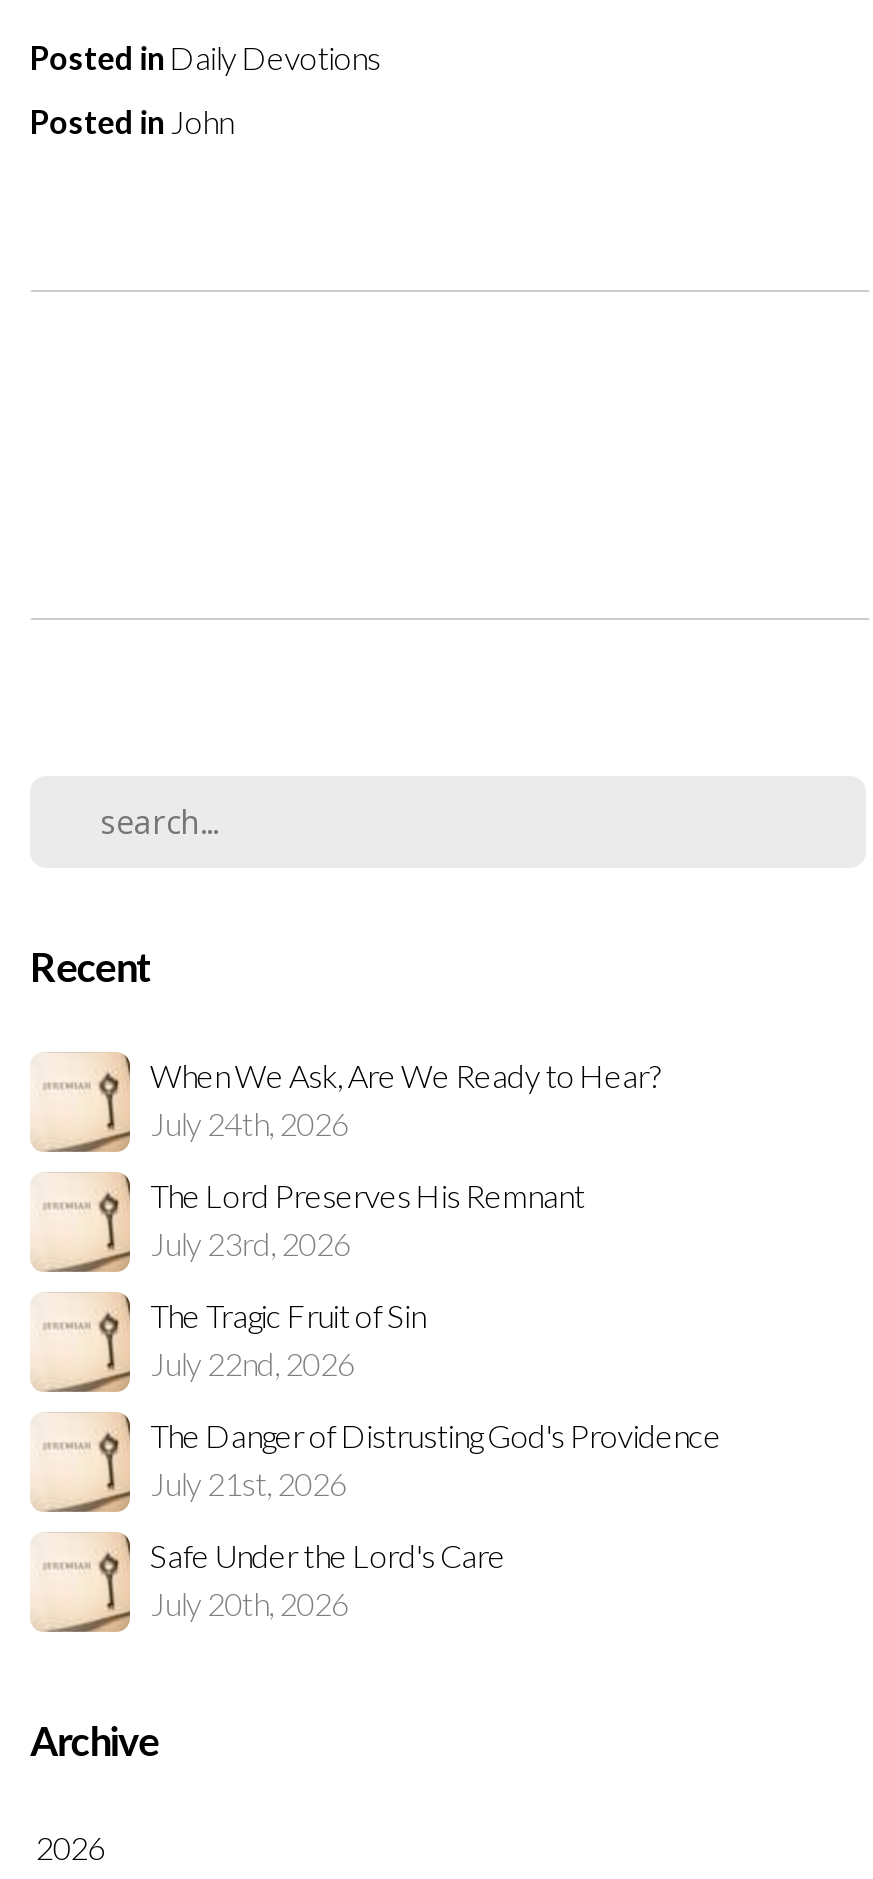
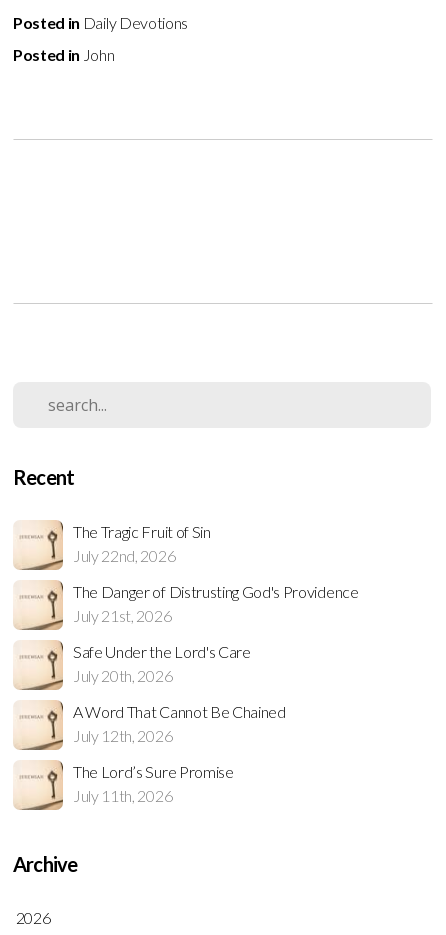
- When We Ask, Are We Ready to Hear?
- July 24th, 2026
- The Lord Preserves His Remnant
- July 23rd, 2026

moved up: [image] | The Tragic Fruit of Sin | July 22nd, 2026 | The Danger of Distrusting God's Providence | July 21st, 2026 | Safe Under the Lord's Care | July 20th, 2026

+ A Word That Cannot Be Chained
+ July 12th, 2026
+ The Lord’s Sure Promise
+ July 11th, 2026
